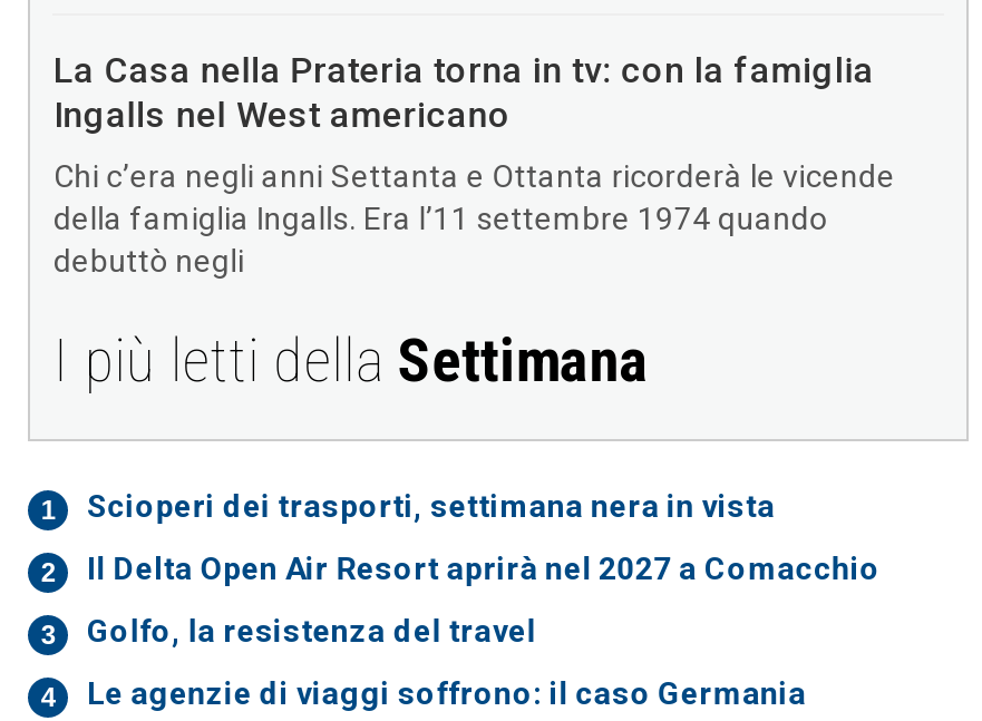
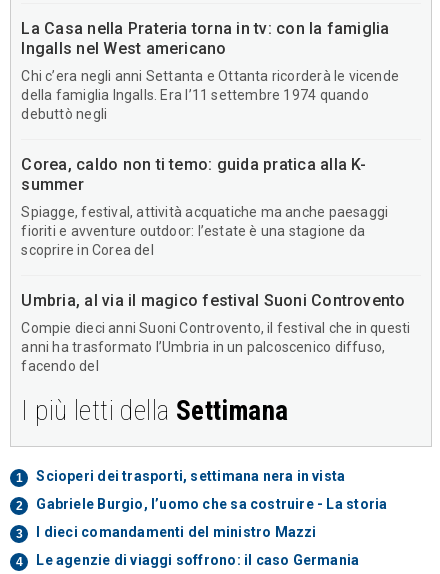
+ Corea, caldo non ti temo: guida pratica alla K-
+ summer
+ Spiagge, festival, attività acquatiche ma anche paesaggi
+ fioriti e avventure outdoor: l’estate è una stagione da
+ scoprire in Corea del
+ Umbria, al via il magico festival Suoni Controvento
+ Compie dieci anni Suoni Controvento, il festival che in questi
+ anni ha trasformato l’Umbria in un palcoscenico diffuso,
+ facendo del

- Il Delta Open Air Resort aprirà nel 2027 a Comacchio
+ Gabriele Burgio, l’uomo che sa costruire - La storia

- Golfo, la resistenza del travel
+ I dieci comandamenti del ministro Mazzi
